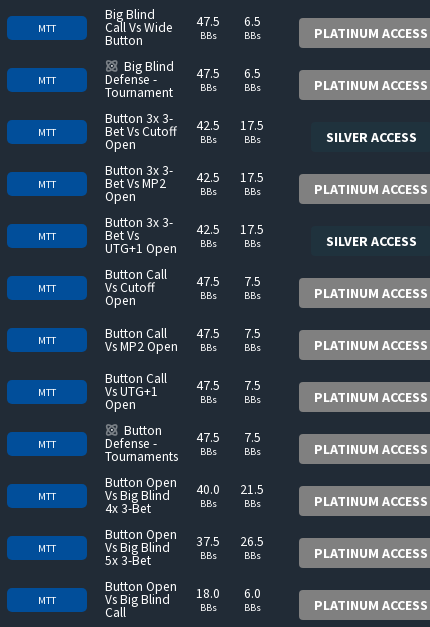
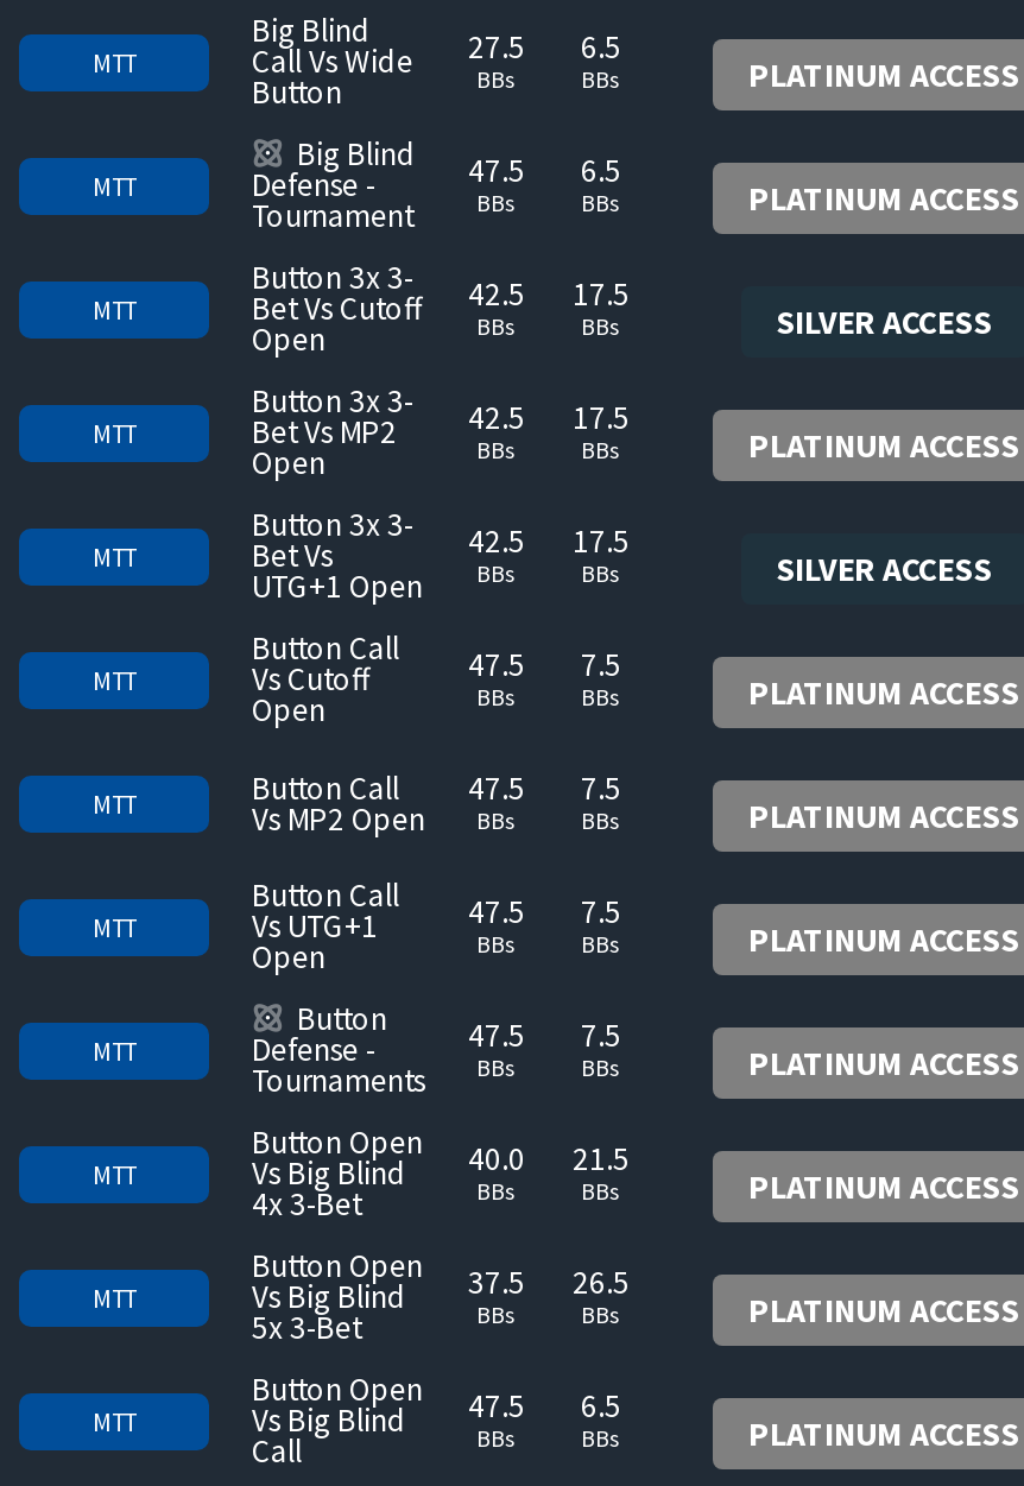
- Call Vs Wide 47.5 6.5
+ Call Vs Wide 27.5 6.5

- 18.0
+ 47.5

- 6.0
+ 6.5
